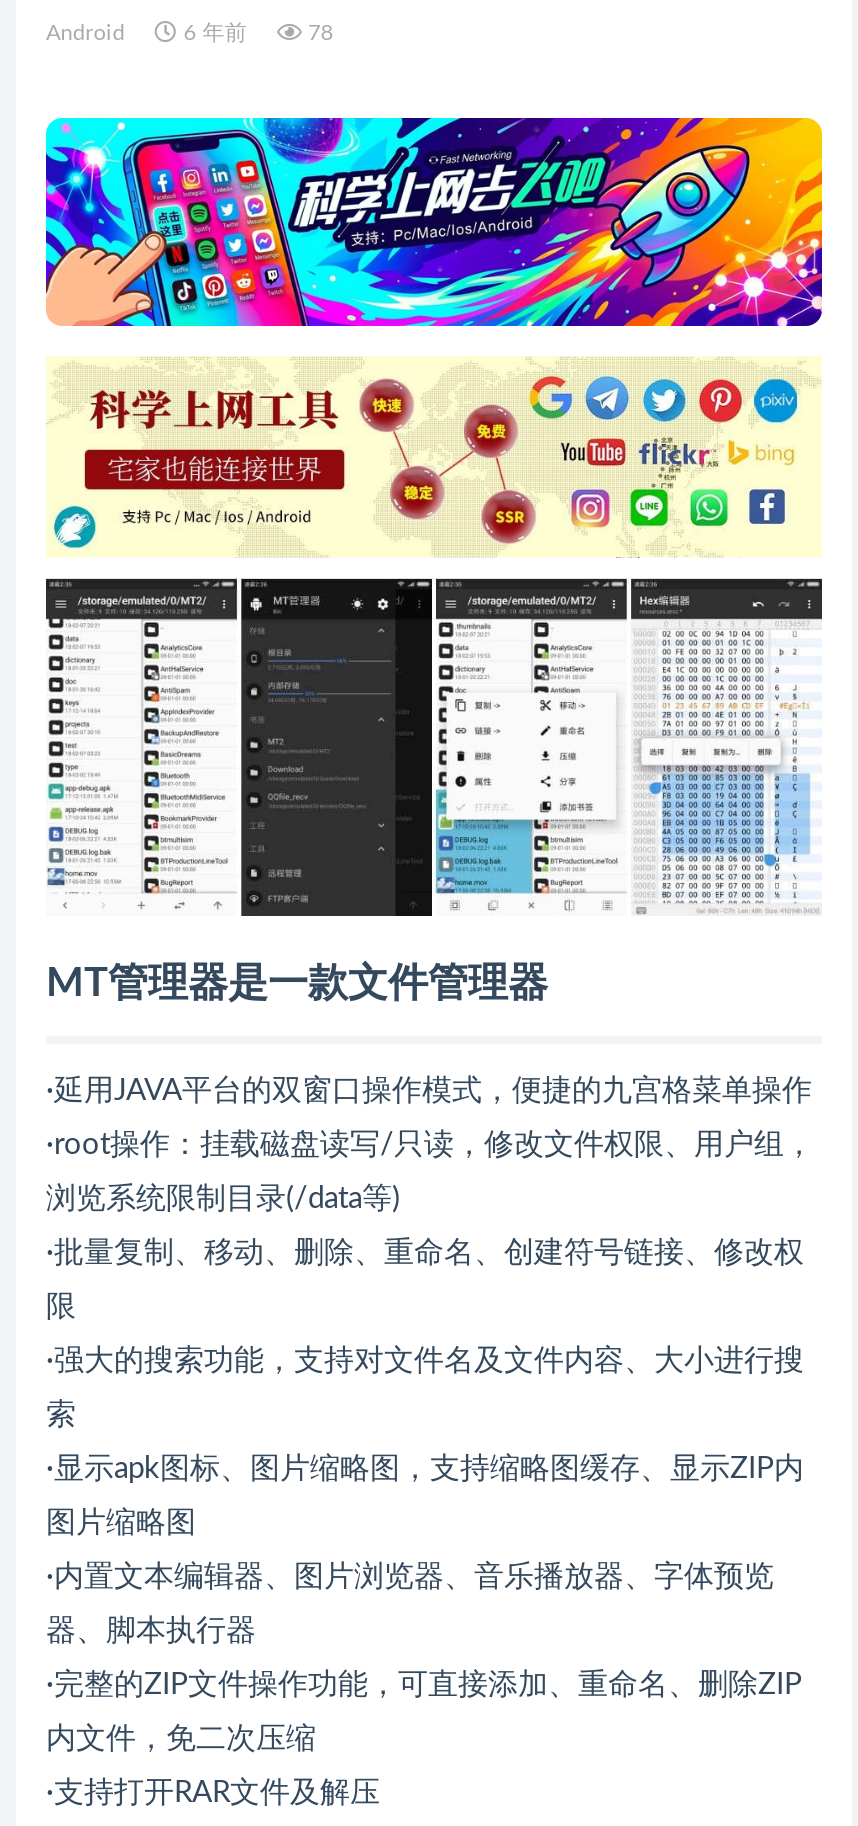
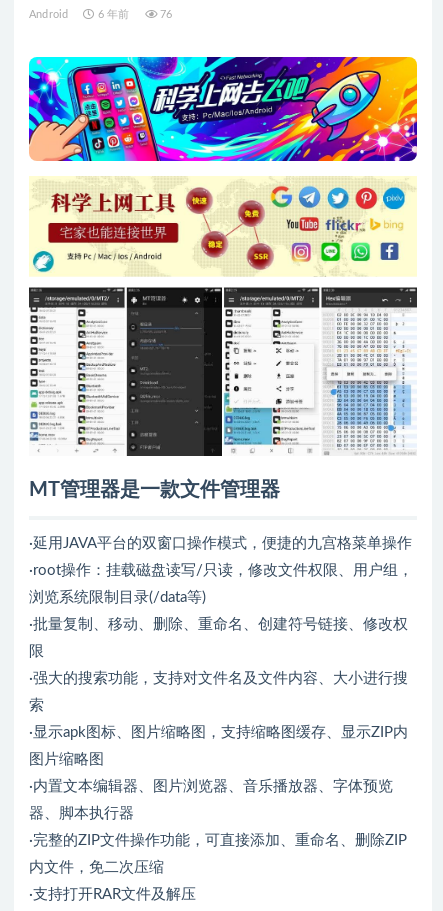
- 78
+ 76
